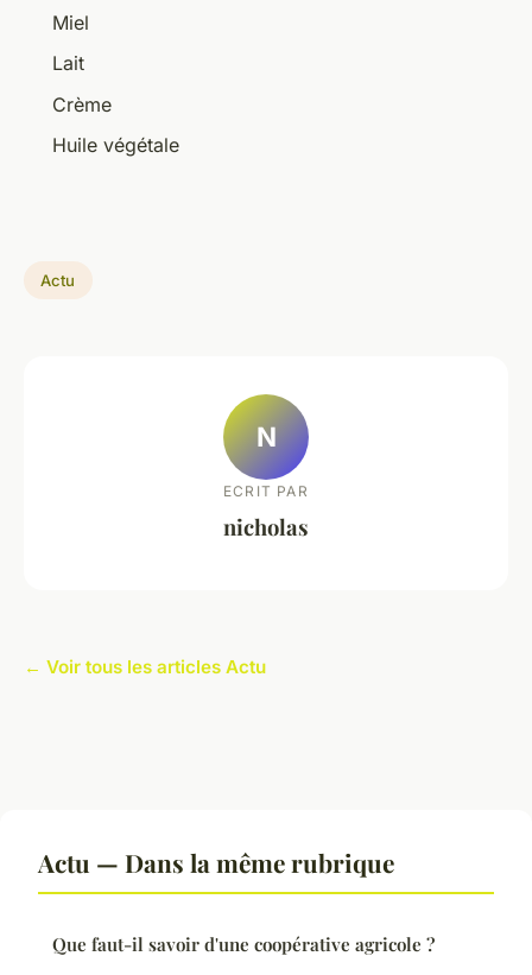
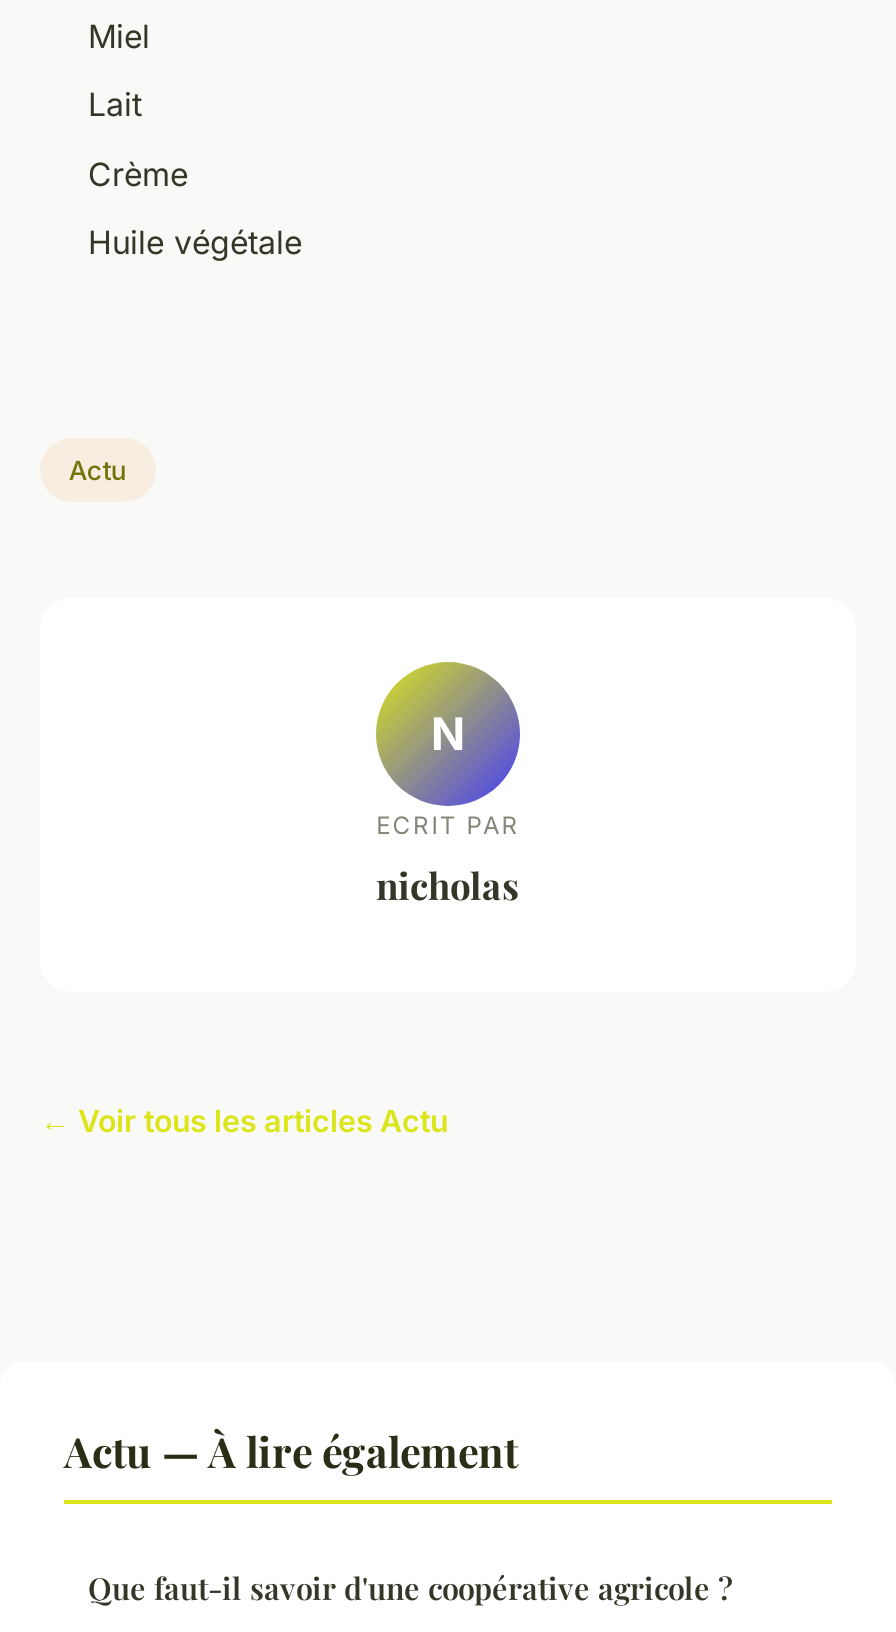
- Actu — Dans la même rubrique
+ Actu — À lire également
